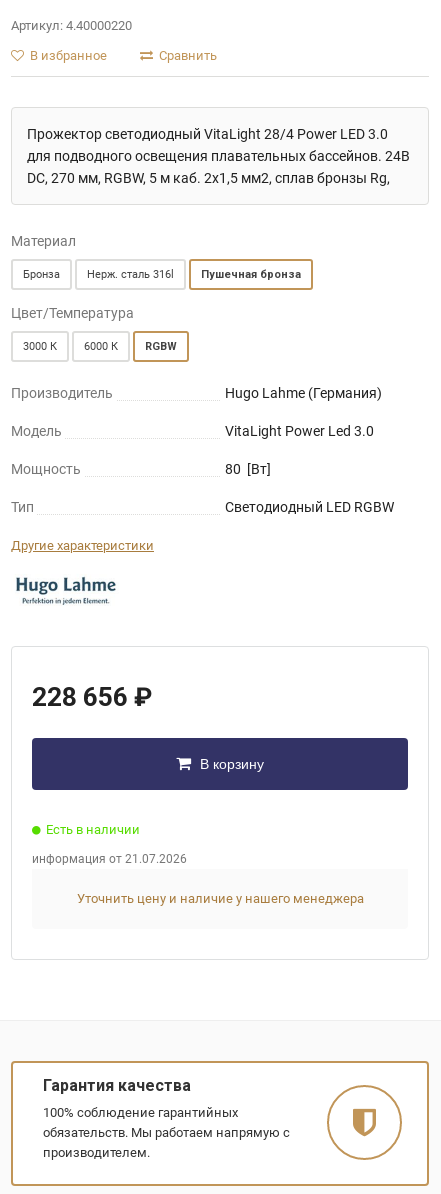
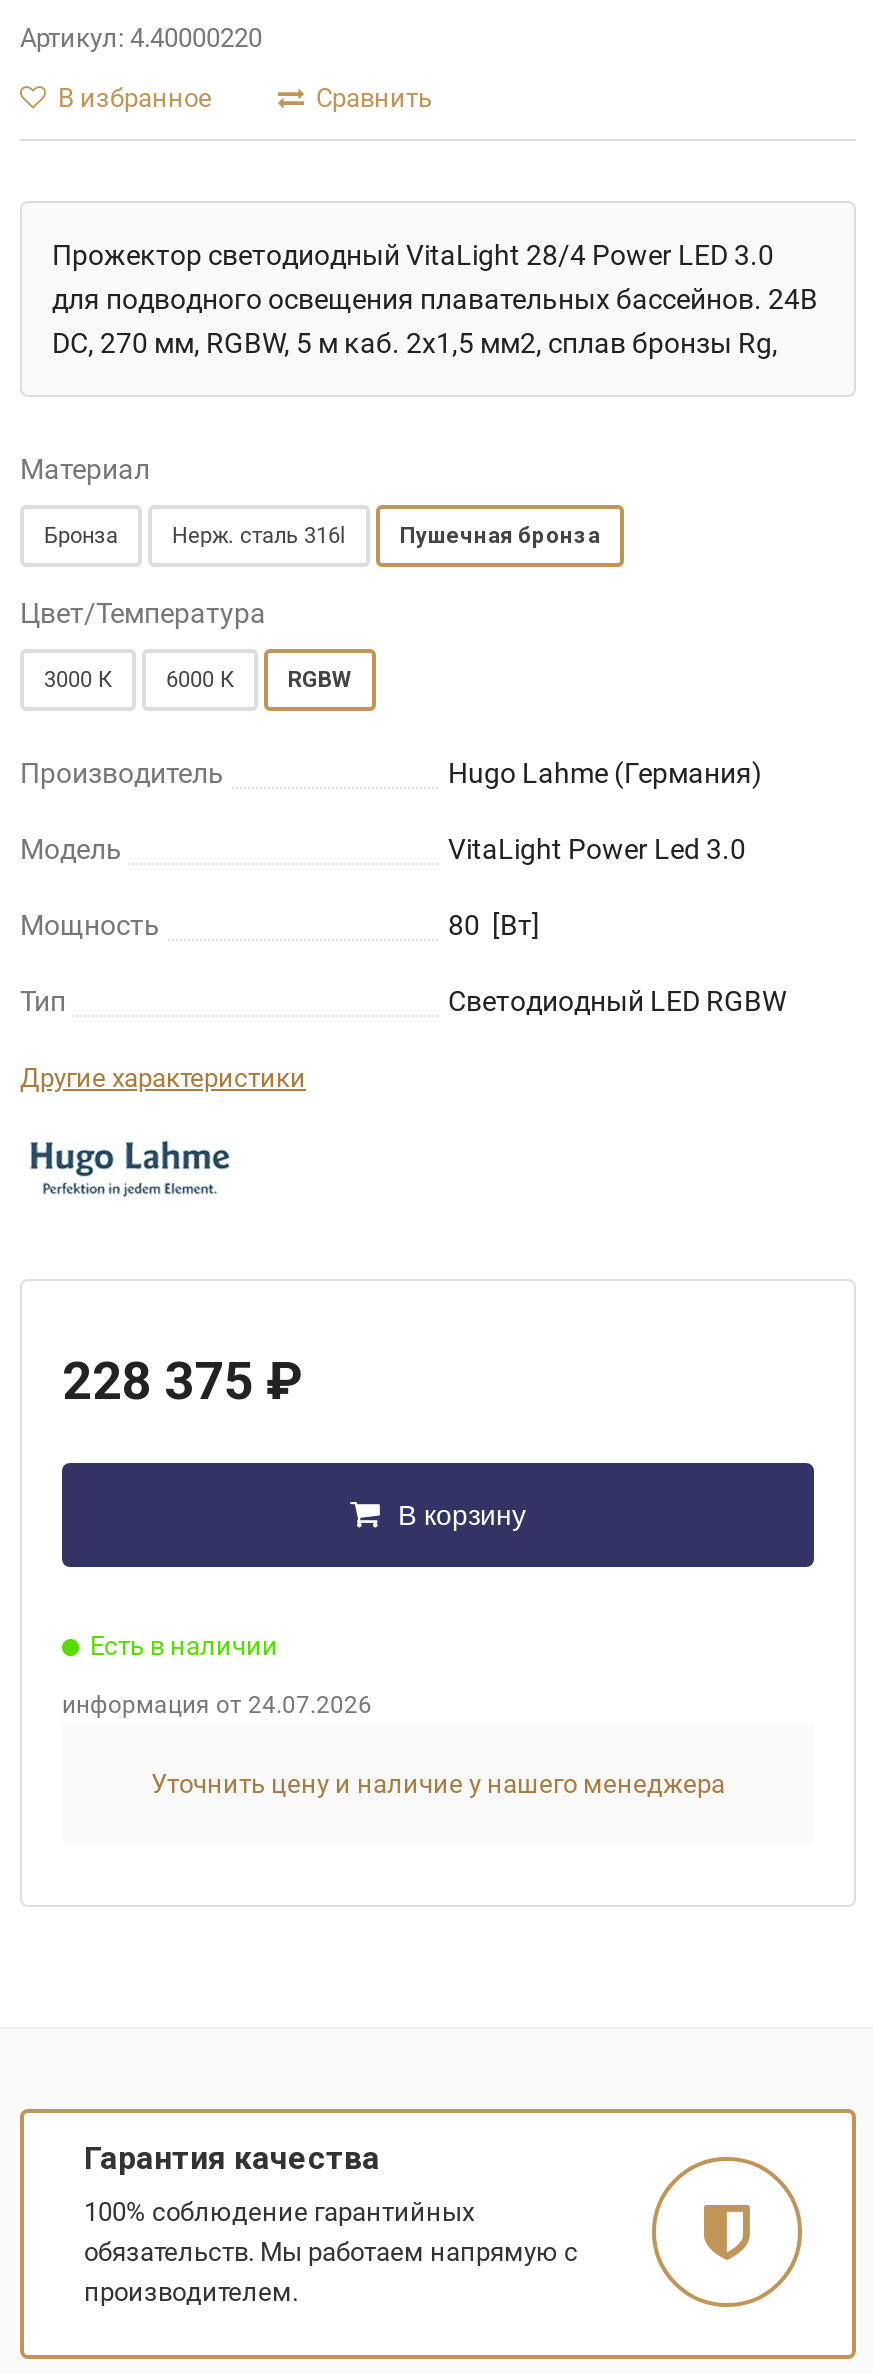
- 228 656 ₽
+ 228 375 ₽

- информация от 21.07.2026
+ информация от 24.07.2026
